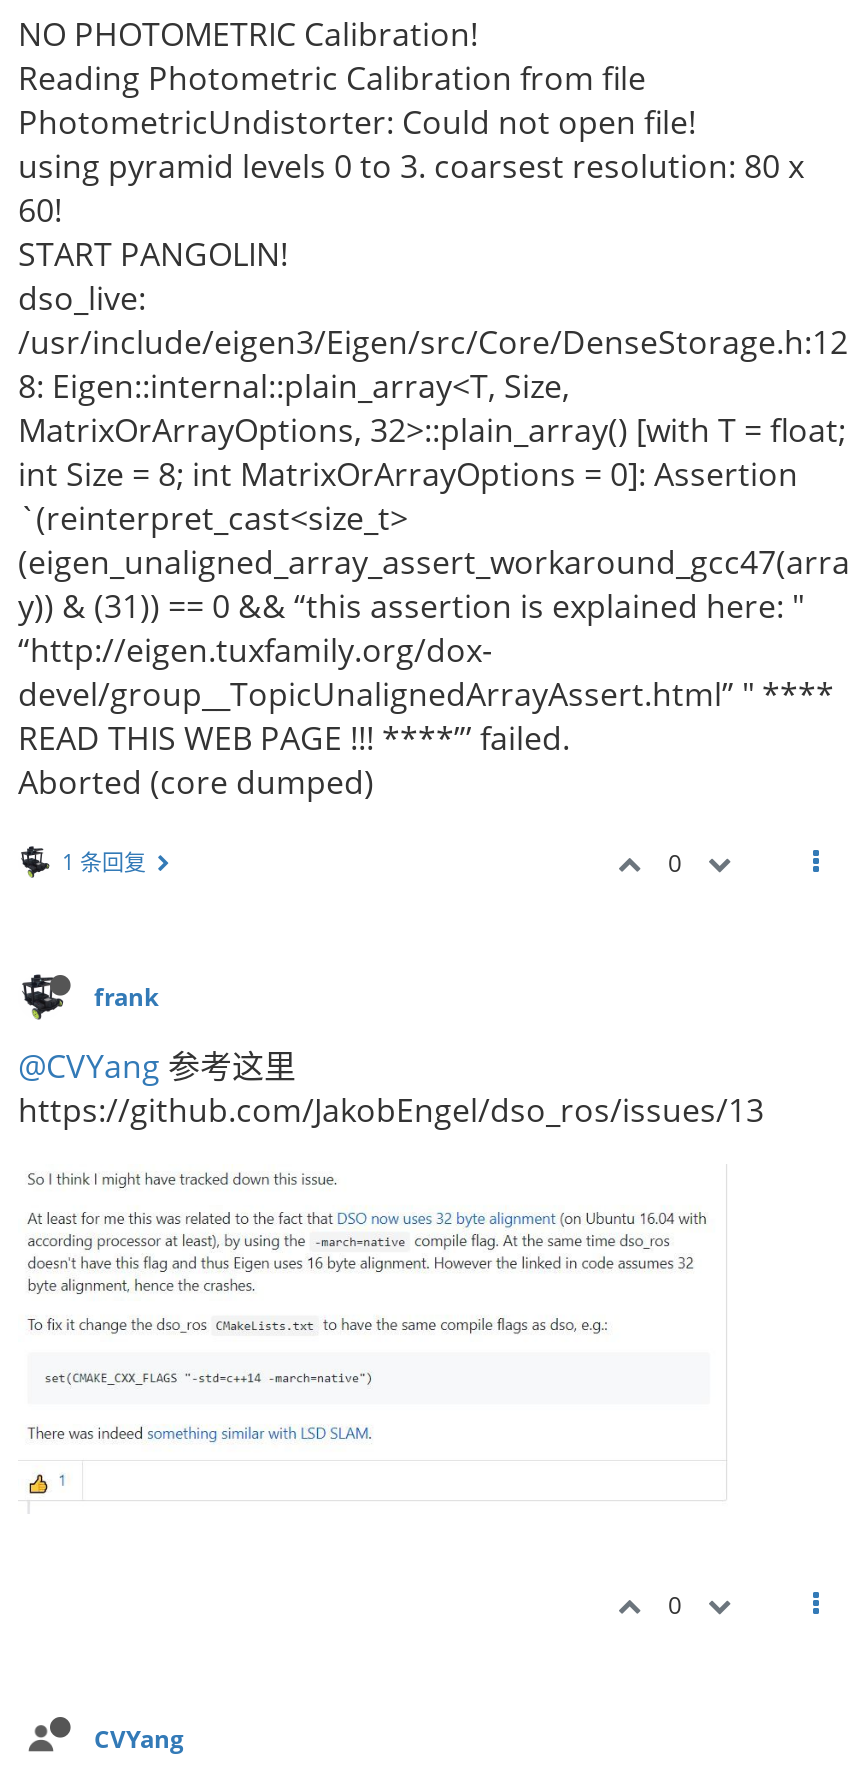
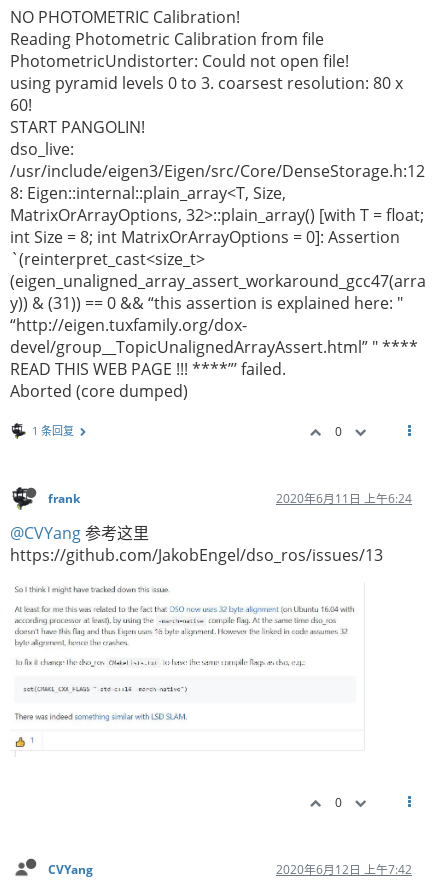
+ 2020年6月11日 上午6:24

+ 2020年6月12日 上午7:42
